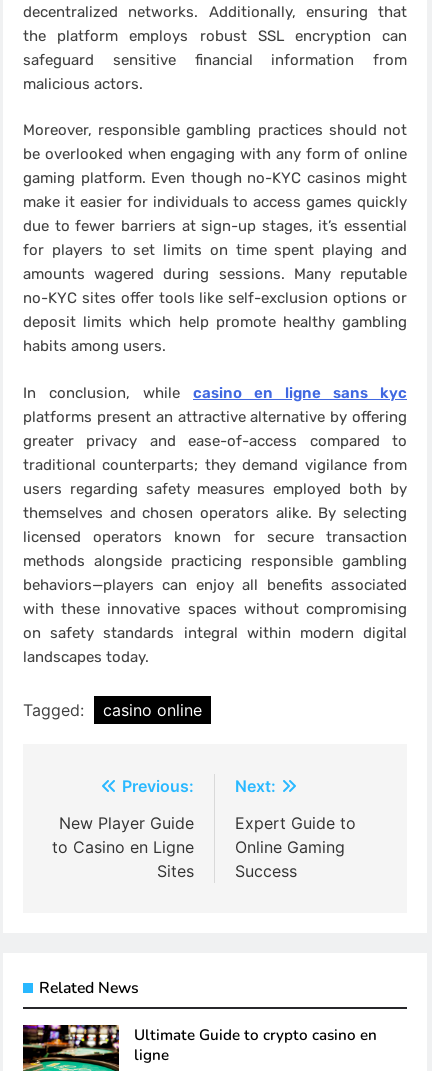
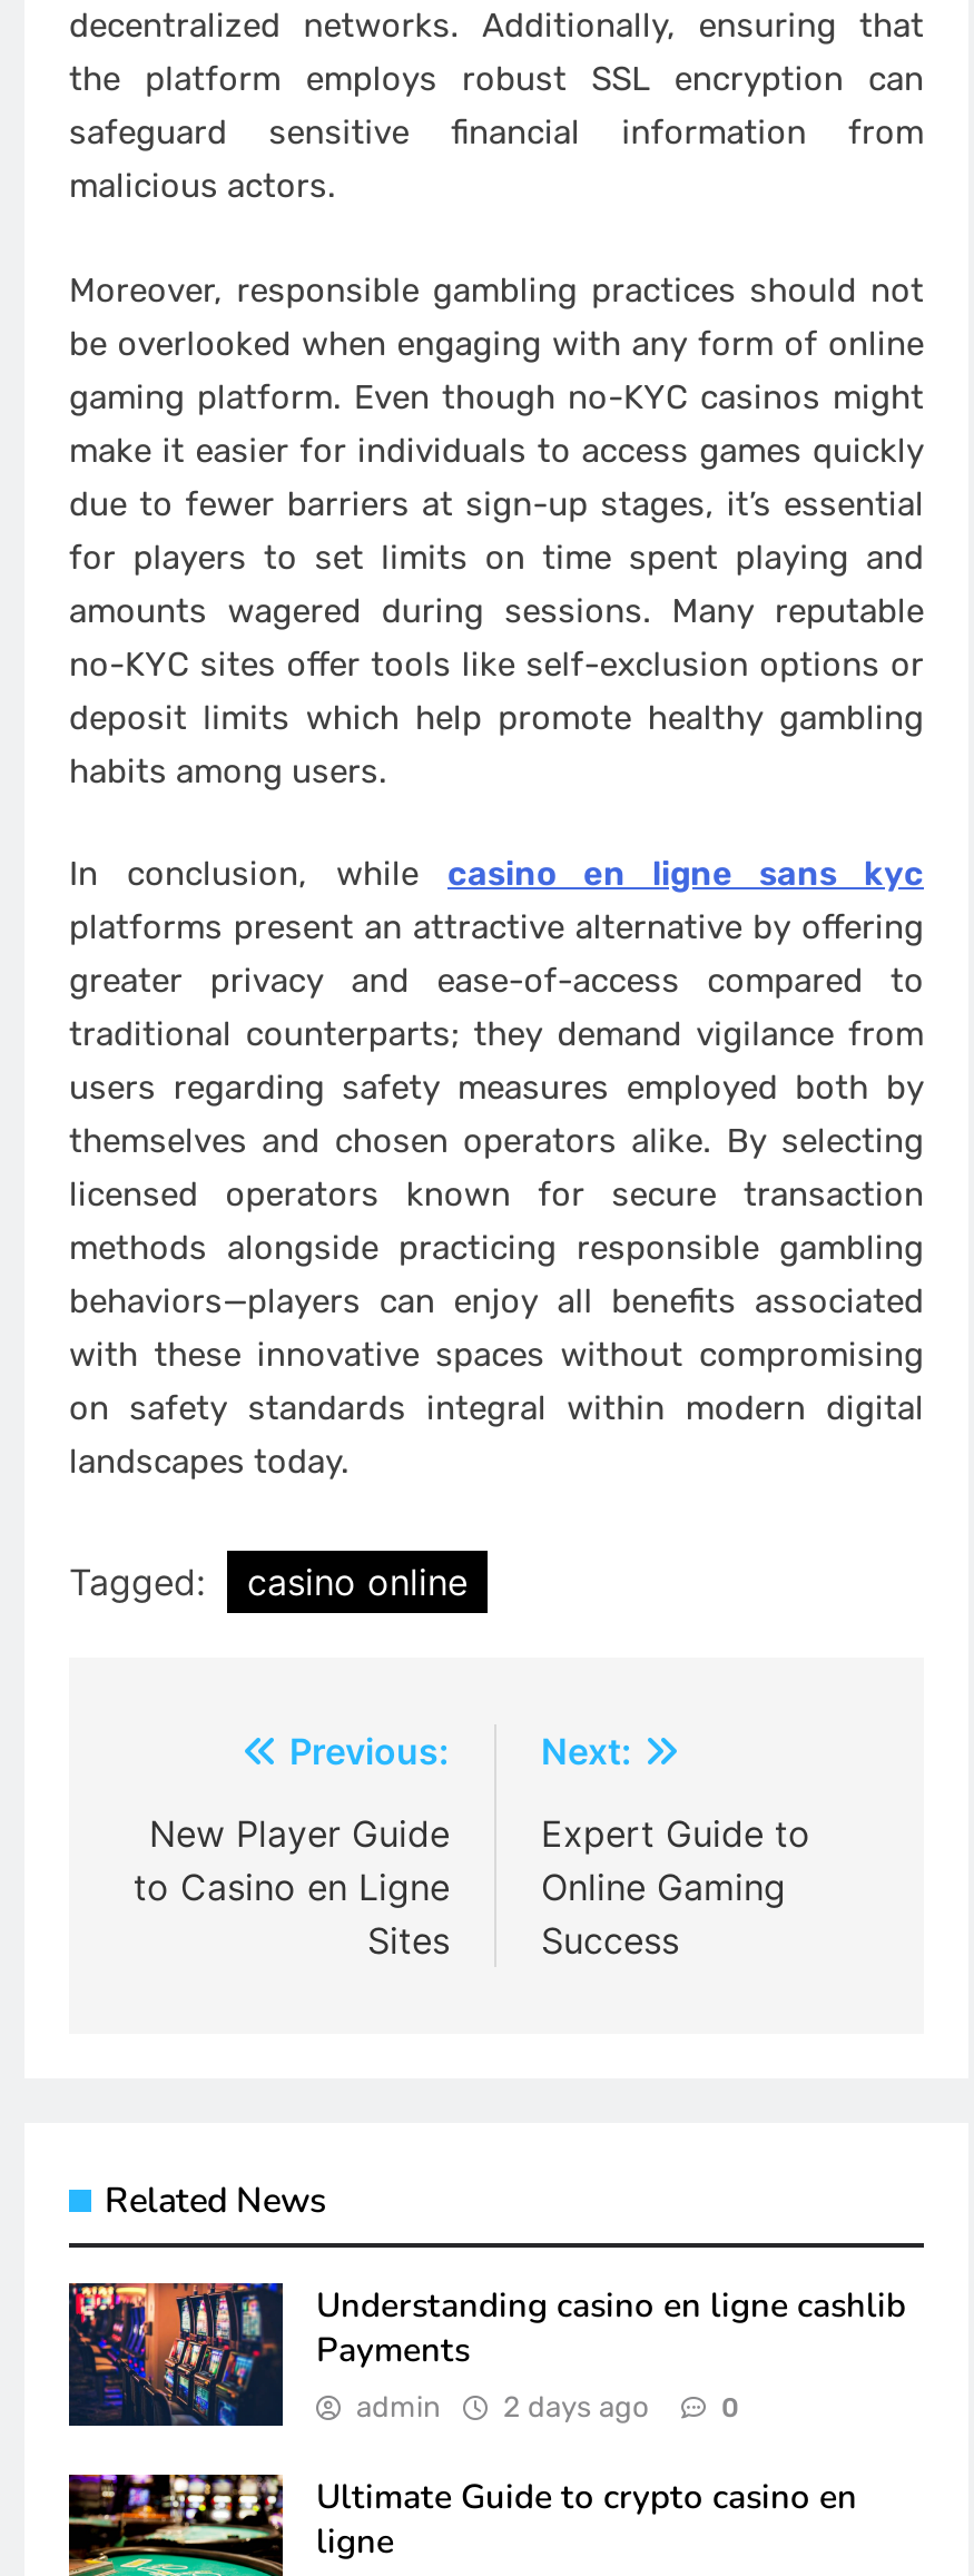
+ [image]
+ Understanding casino en ligne cashlib
+ Payments
+ admin
+ 2 days ago
+ 0
